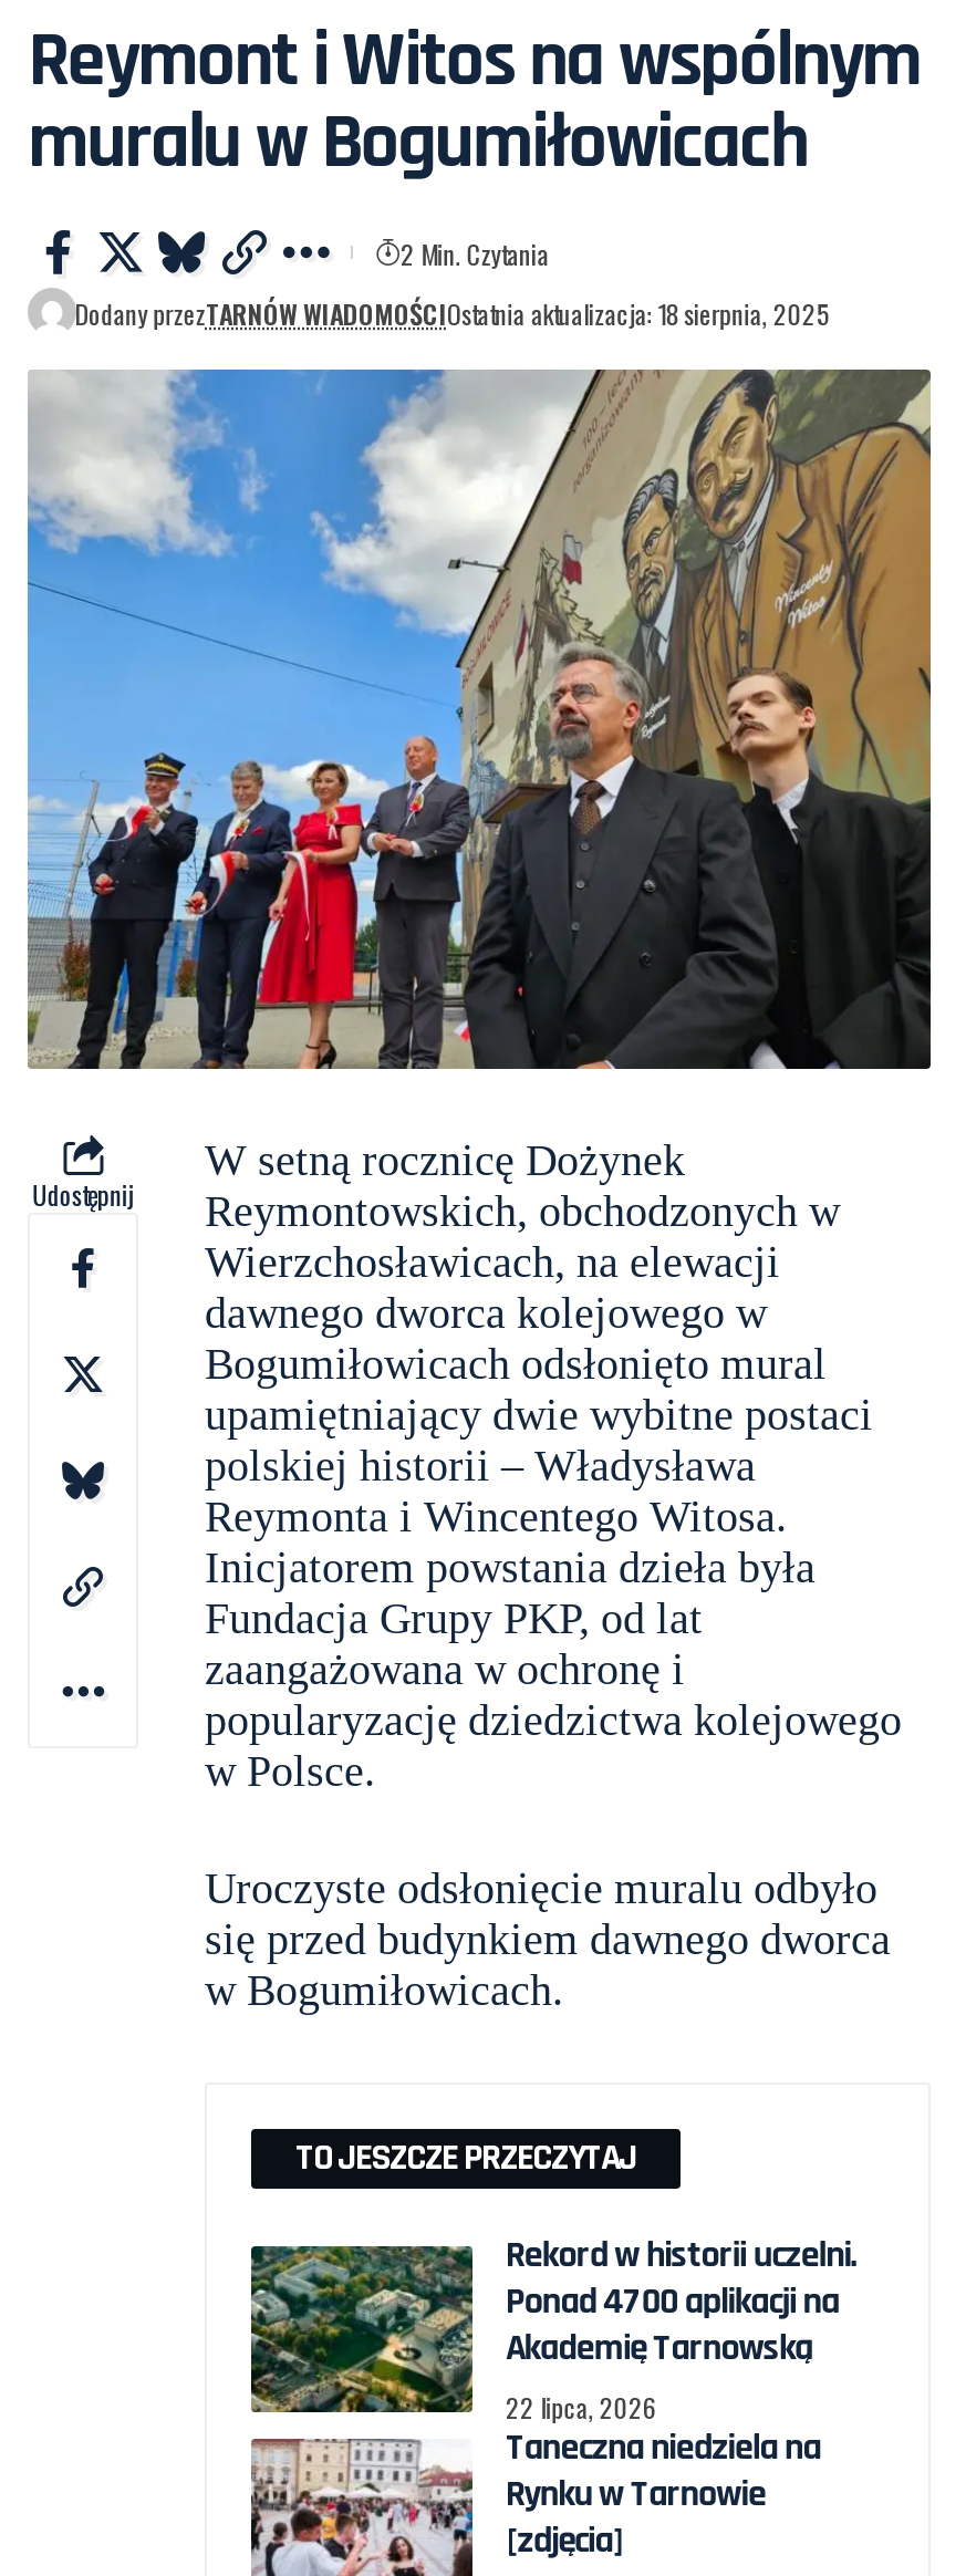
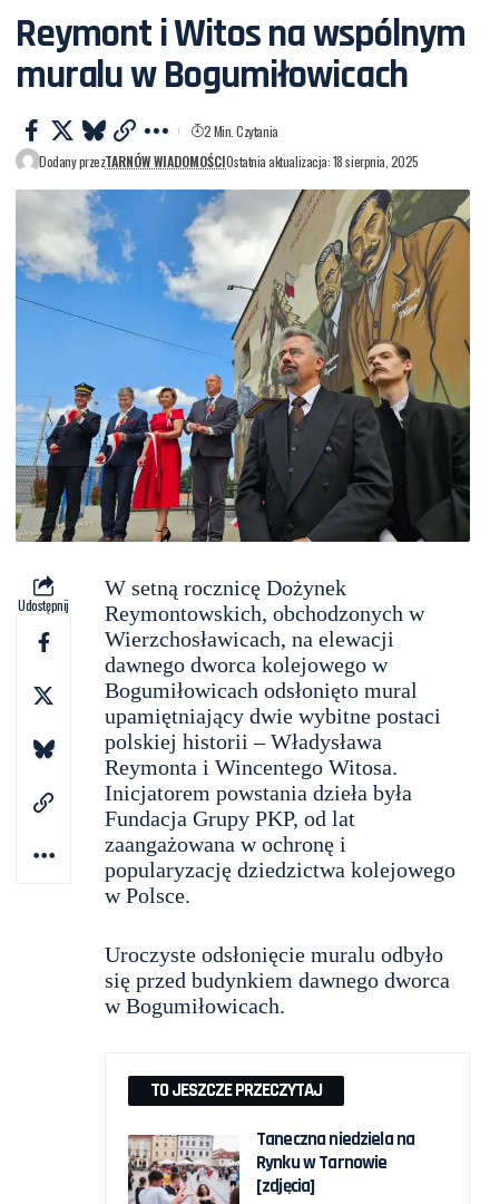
- [image]
- Rekord w historii uczelni.
- Ponad 4700 aplikacji na
- Akademię Tarnowską
- 22 lipca, 2026
